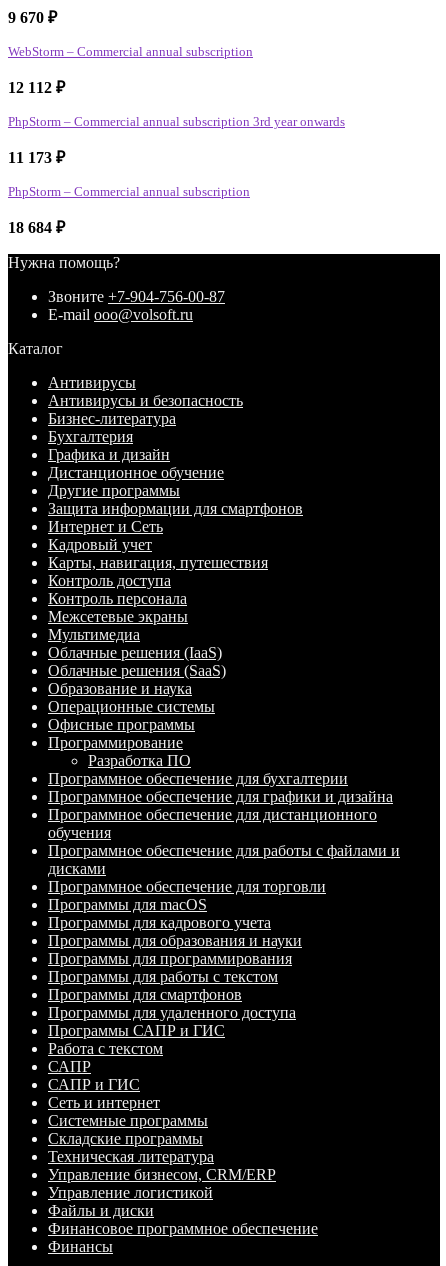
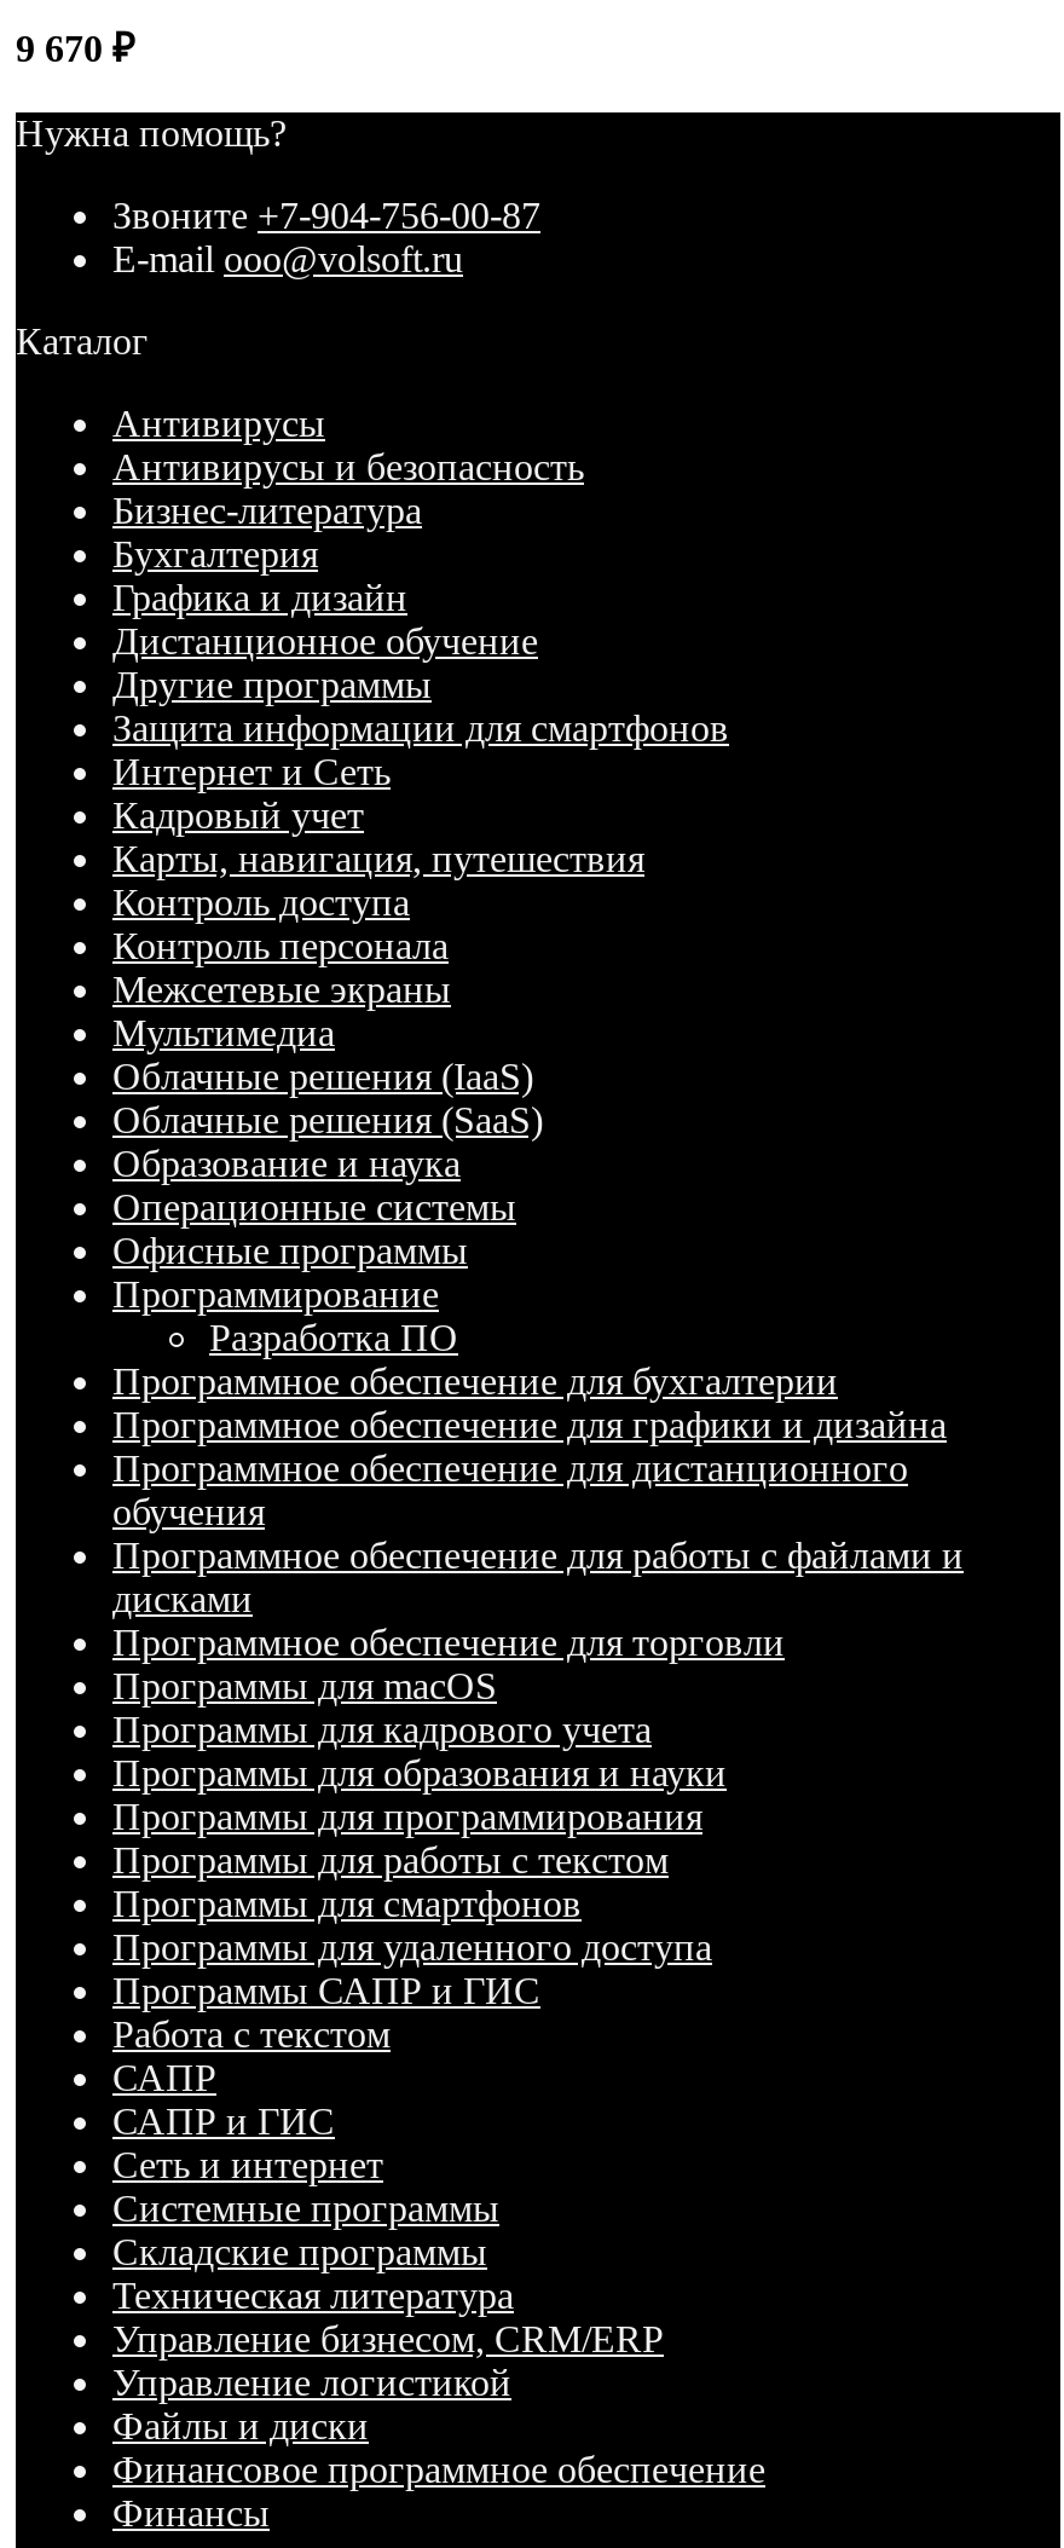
- WebStorm – Commercial annual subscription
- 12 112 ₽
- PhpStorm – Commercial annual subscription 3rd year onwards
- 11 173 ₽
- PhpStorm – Commercial annual subscription
- 18 684 ₽
